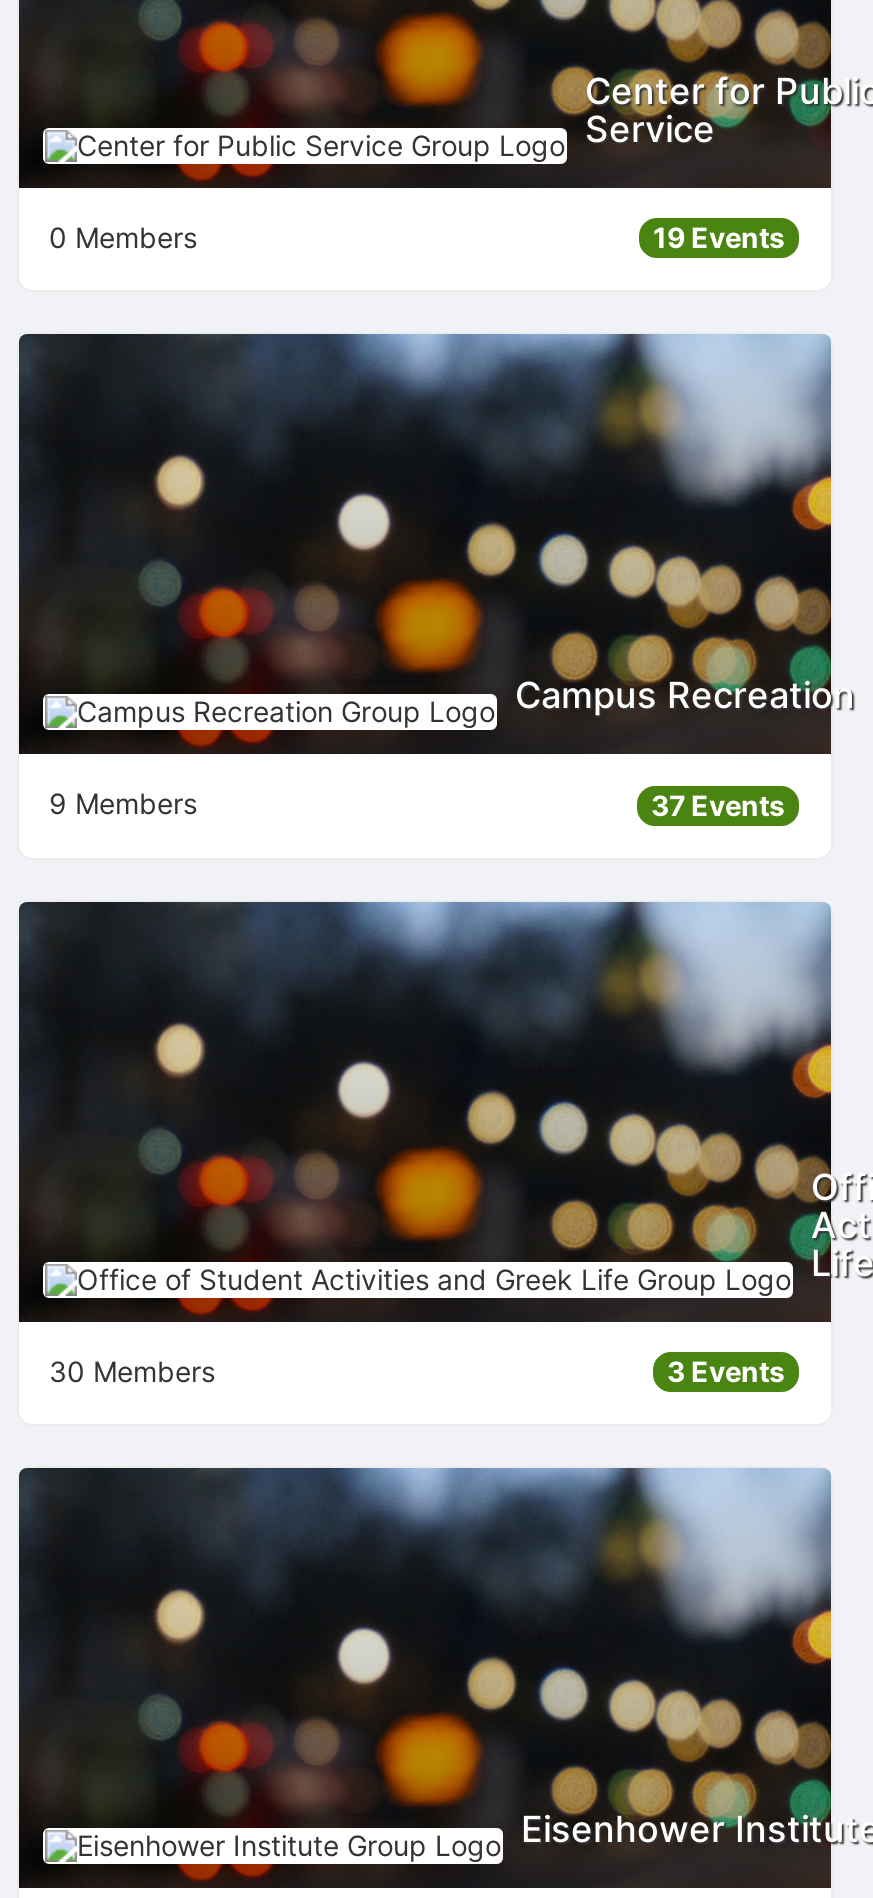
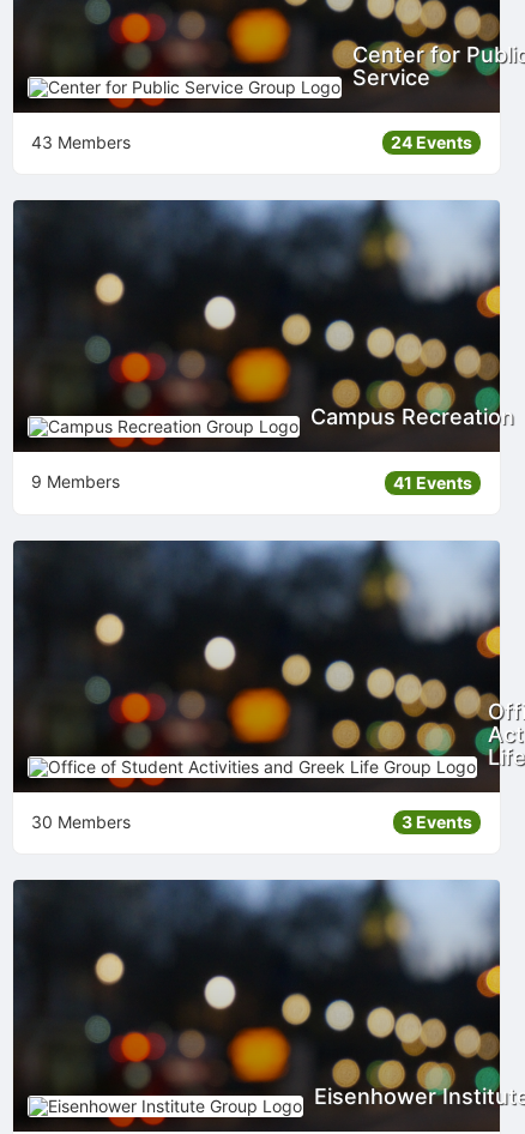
- 0 Members
+ 43 Members

- 19 Events
+ 24 Events

- 37 Events
+ 41 Events
